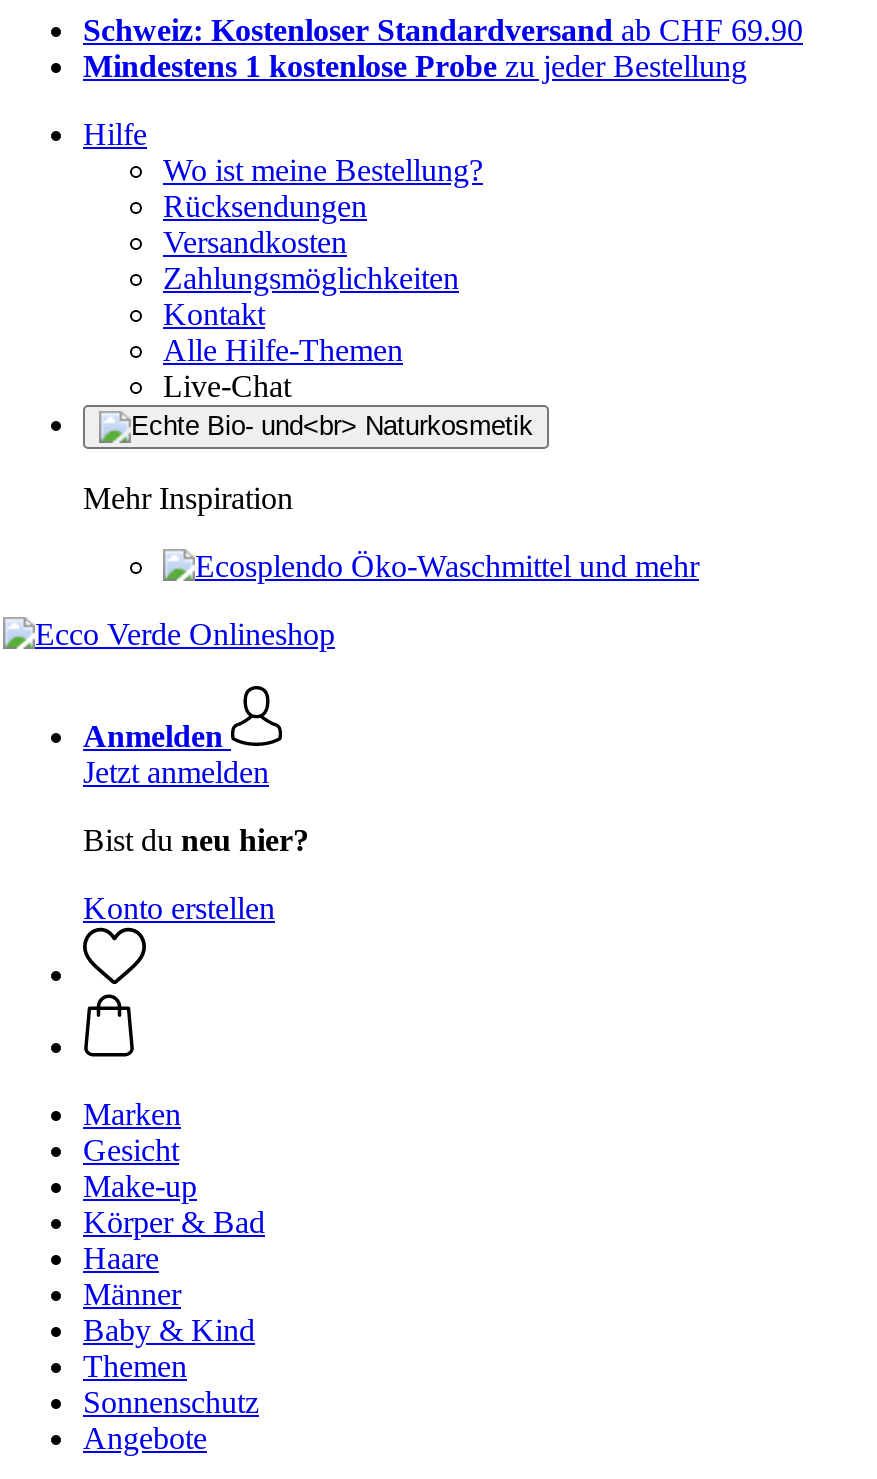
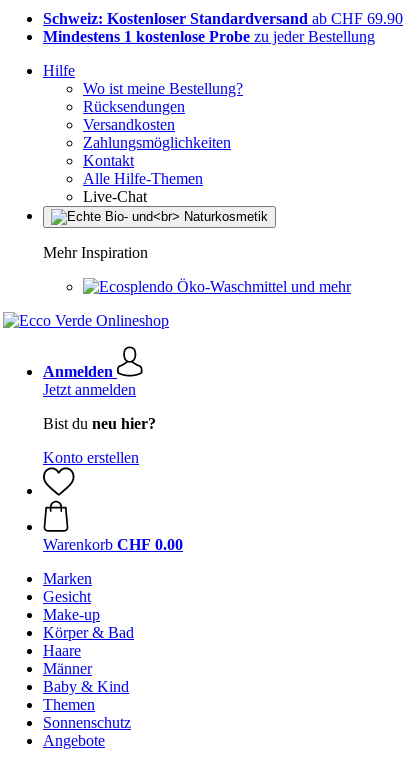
+ Warenkorb CHF 0.00
